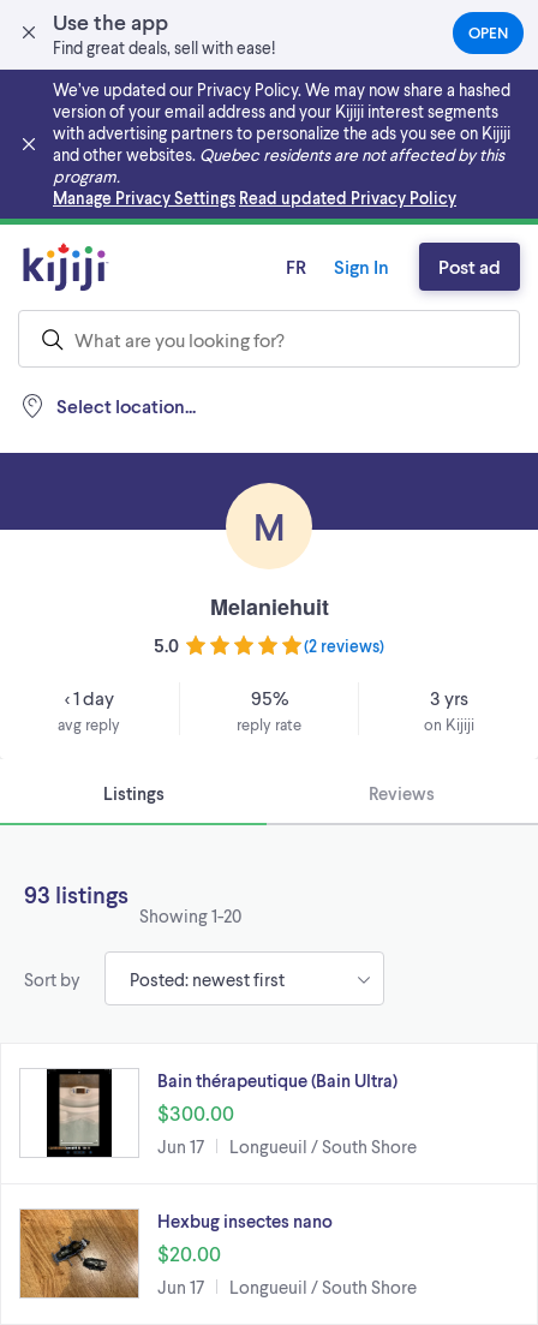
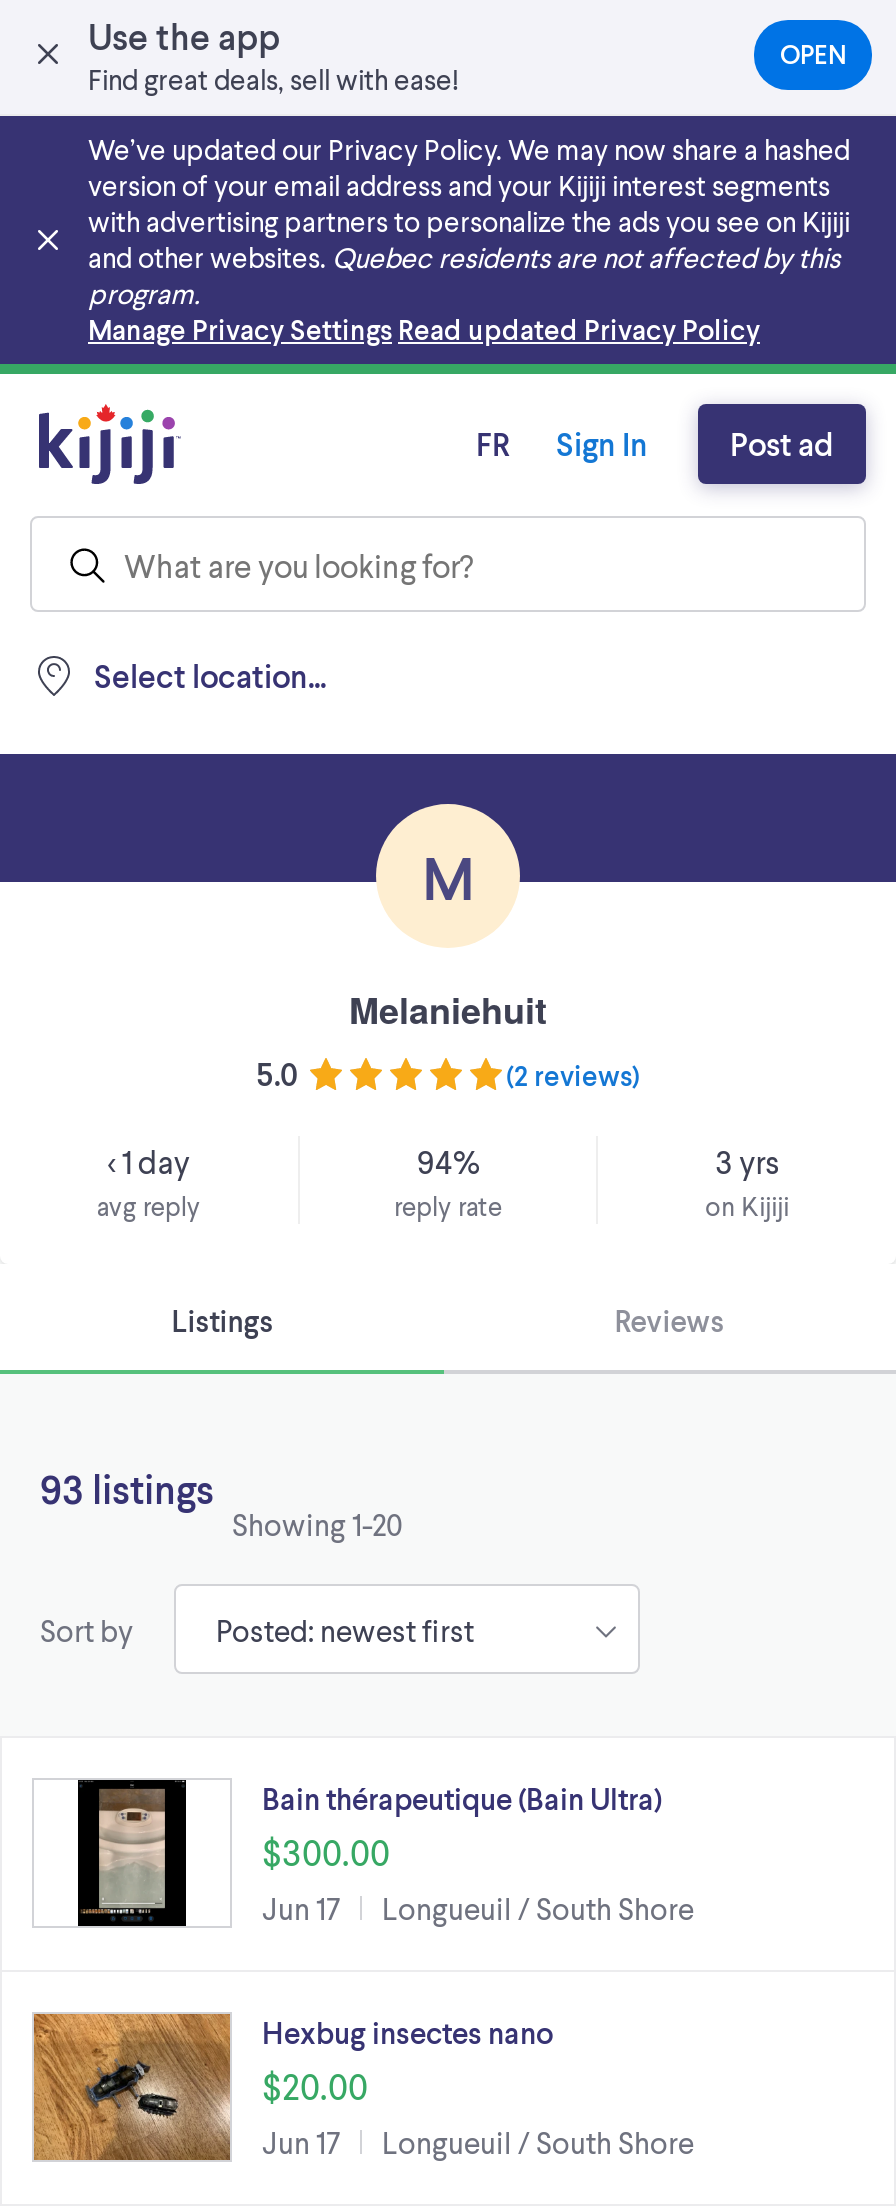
- 95%
+ 94%
